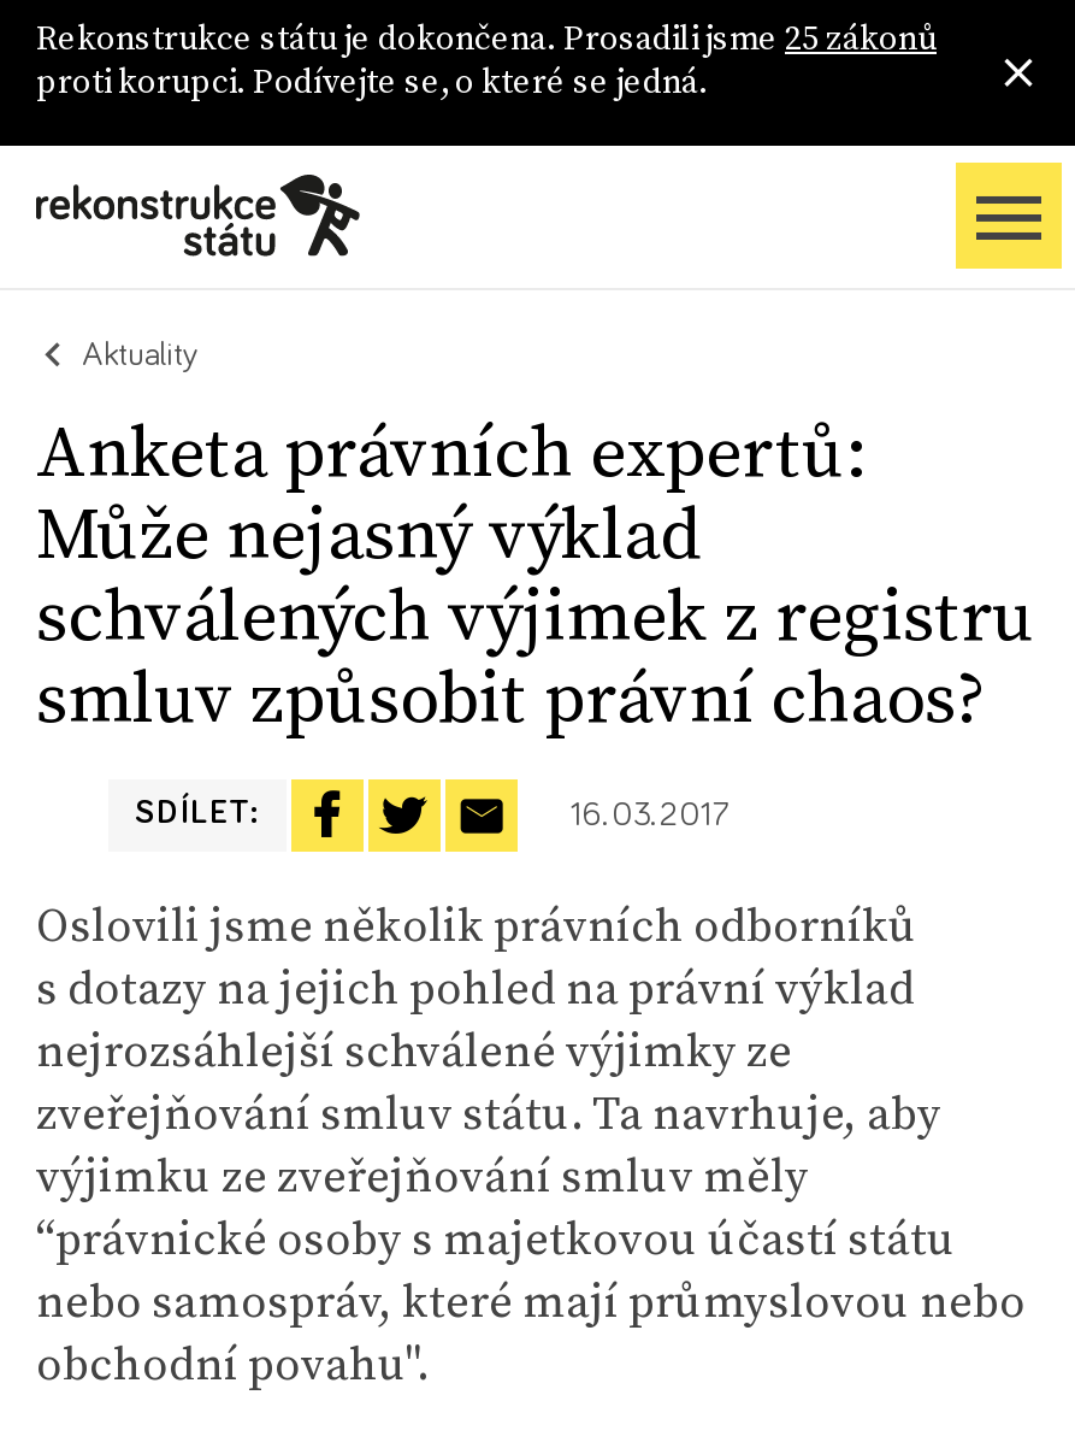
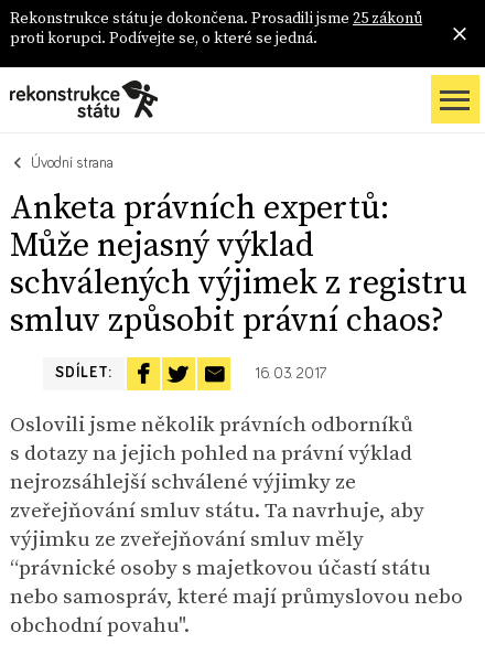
- Aktuality
+ Úvodní strana
